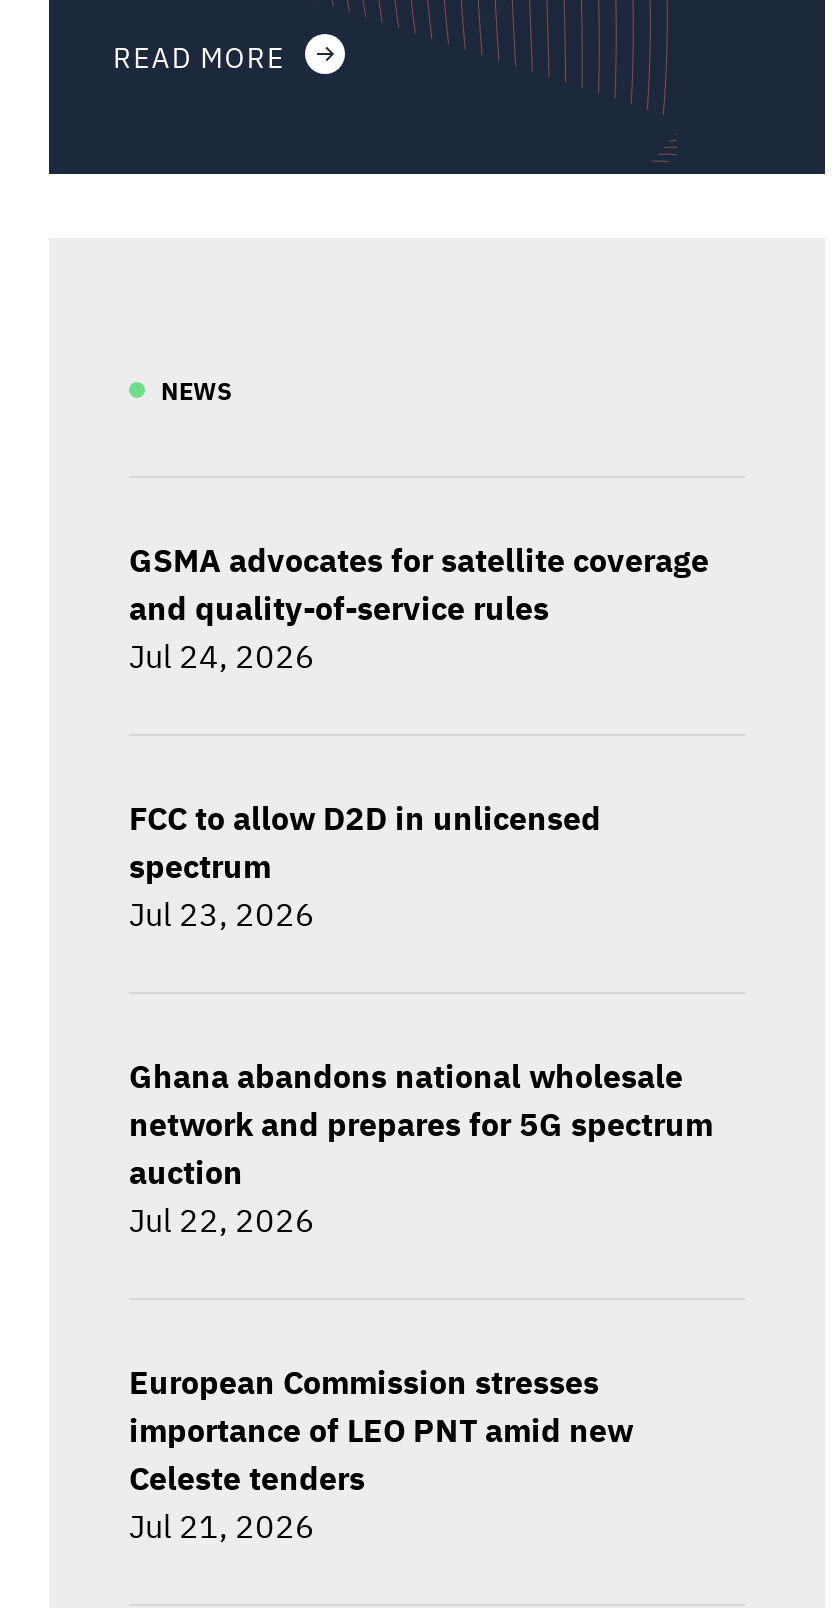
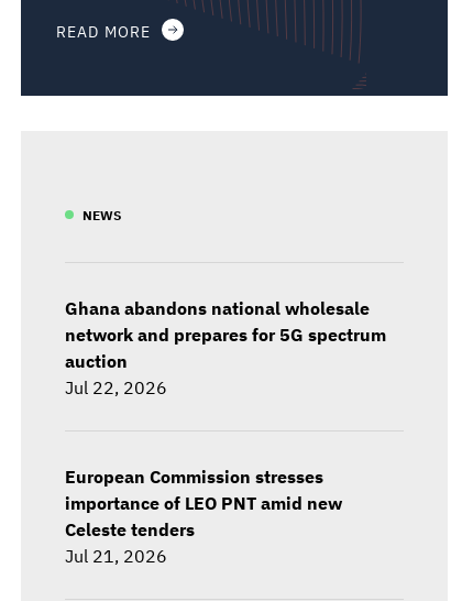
- GSMA advocates for satellite coverage
- and quality-of-service rules
- Jul 24, 2026

- FCC to allow D2D in unlicensed
- spectrum
- Jul 23, 2026
